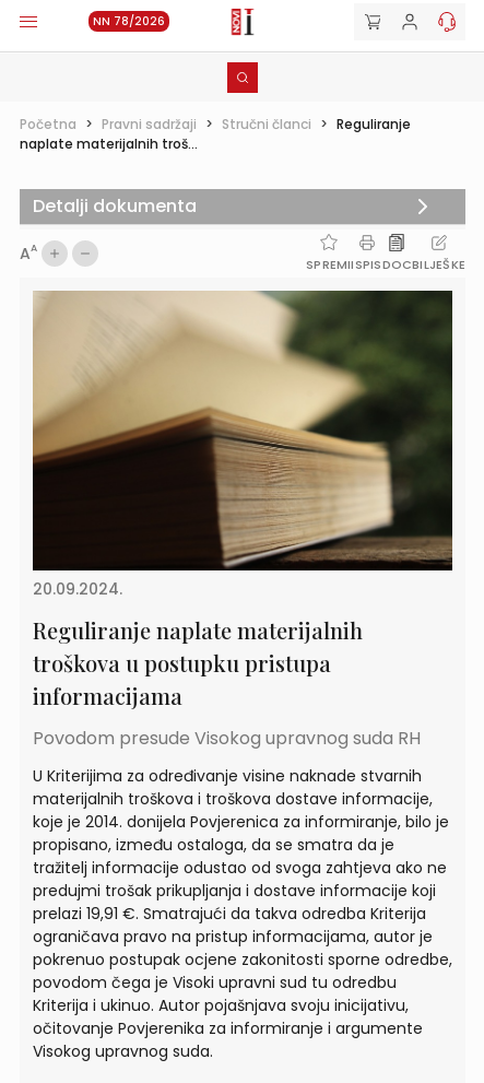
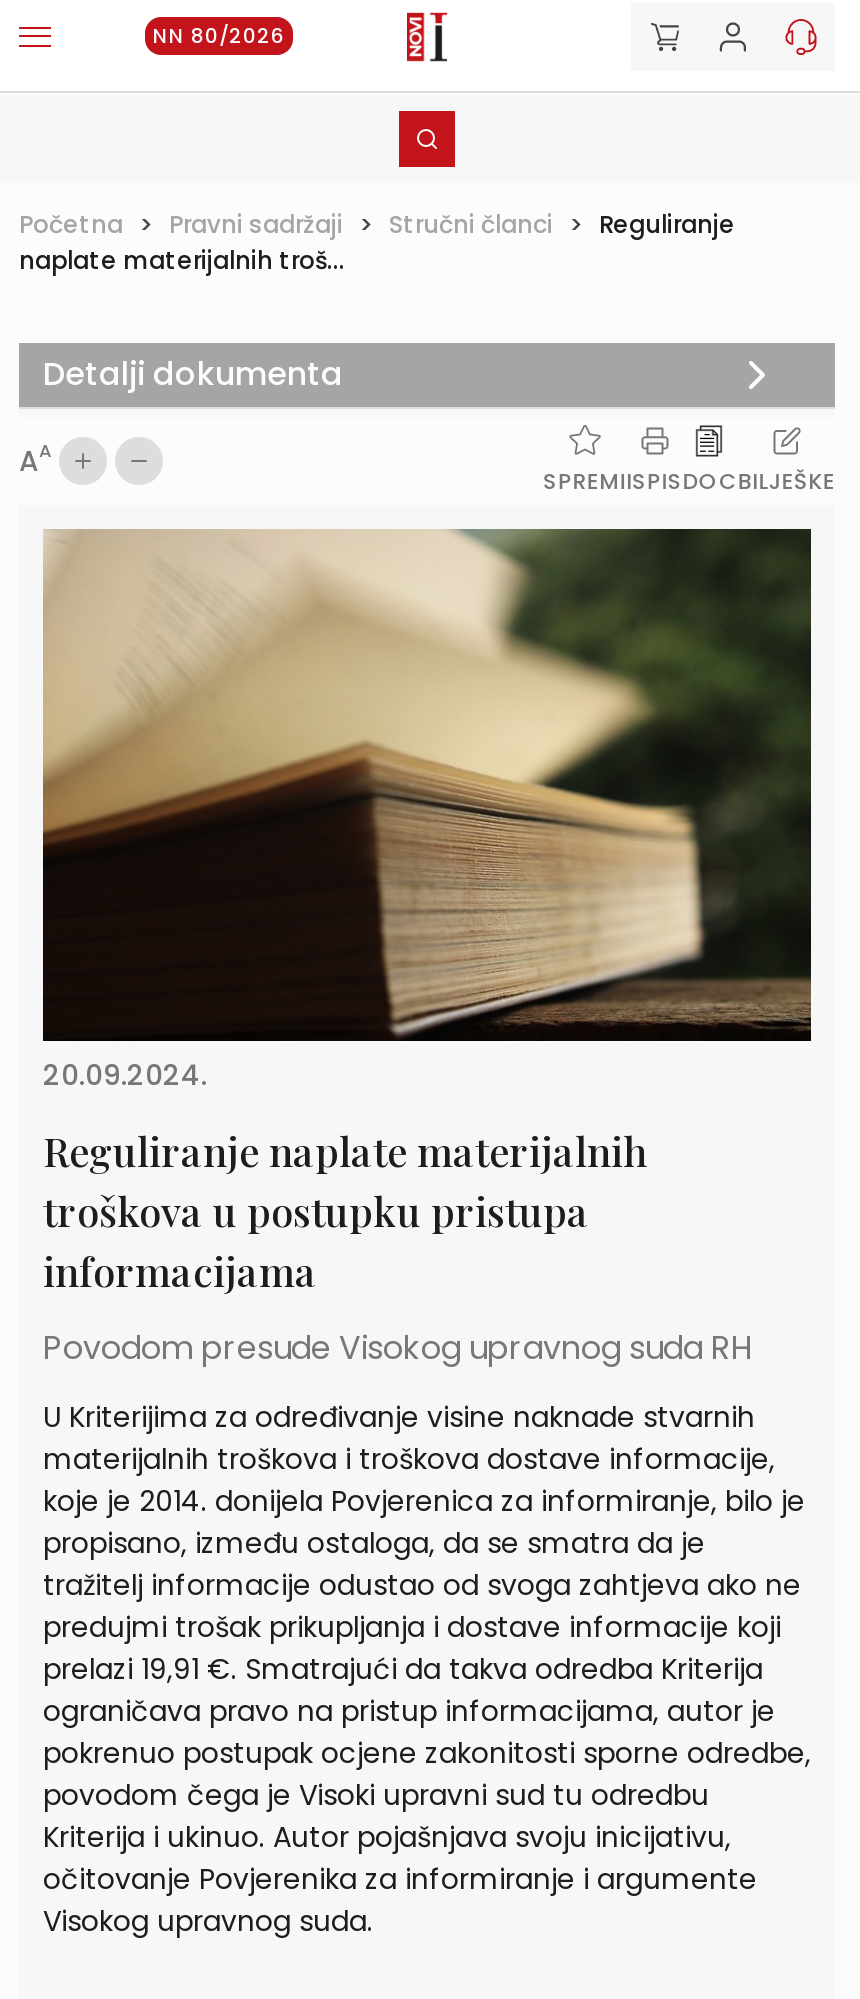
- NN 78/2026
+ NN 80/2026
